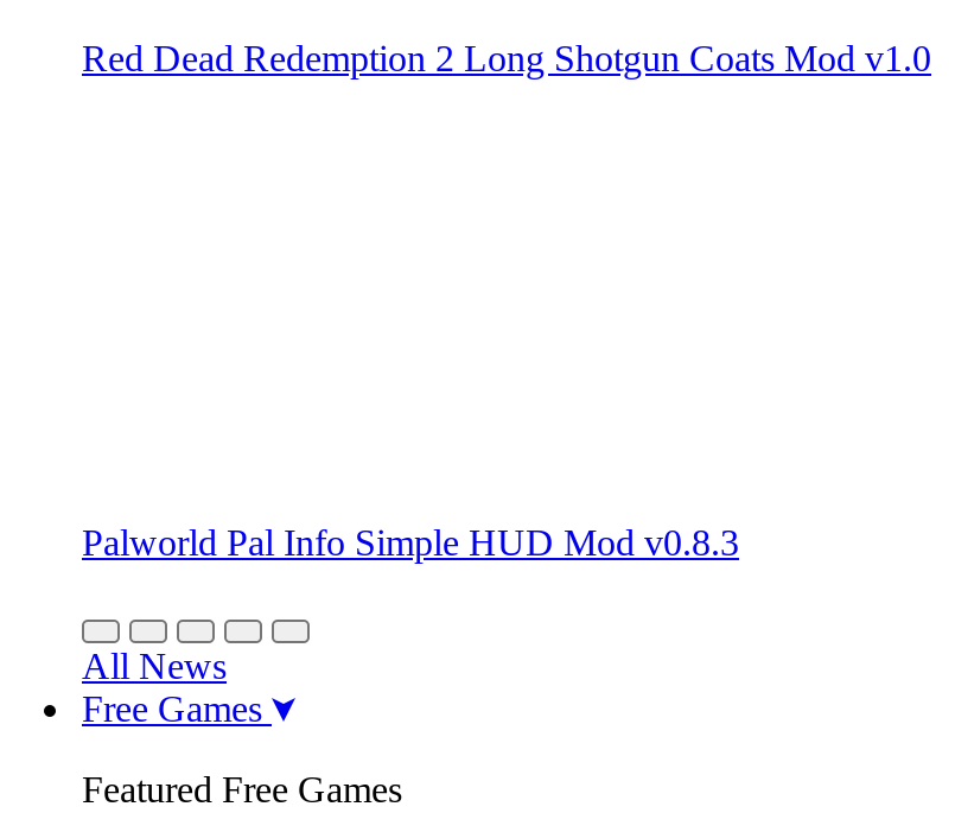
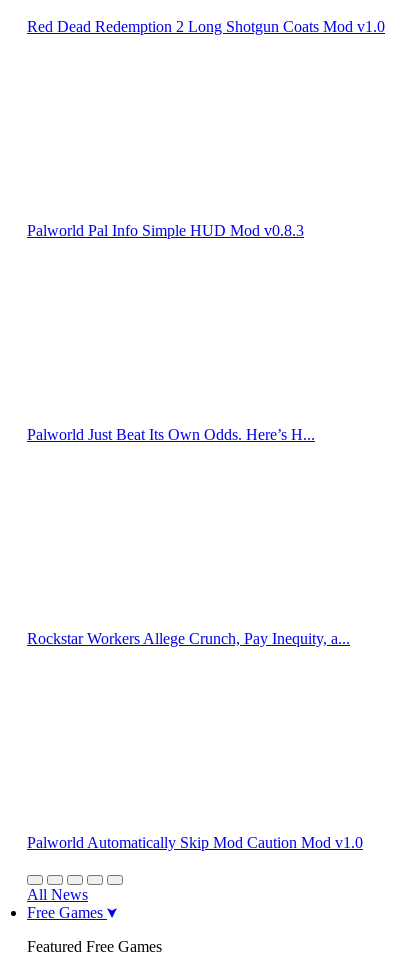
+ Palworld Just Beat Its Own Odds. Here’s H...

+ Rockstar Workers Allege Crunch, Pay Inequity, a...

+ Palworld Automatically Skip Mod Caution Mod v1.0
